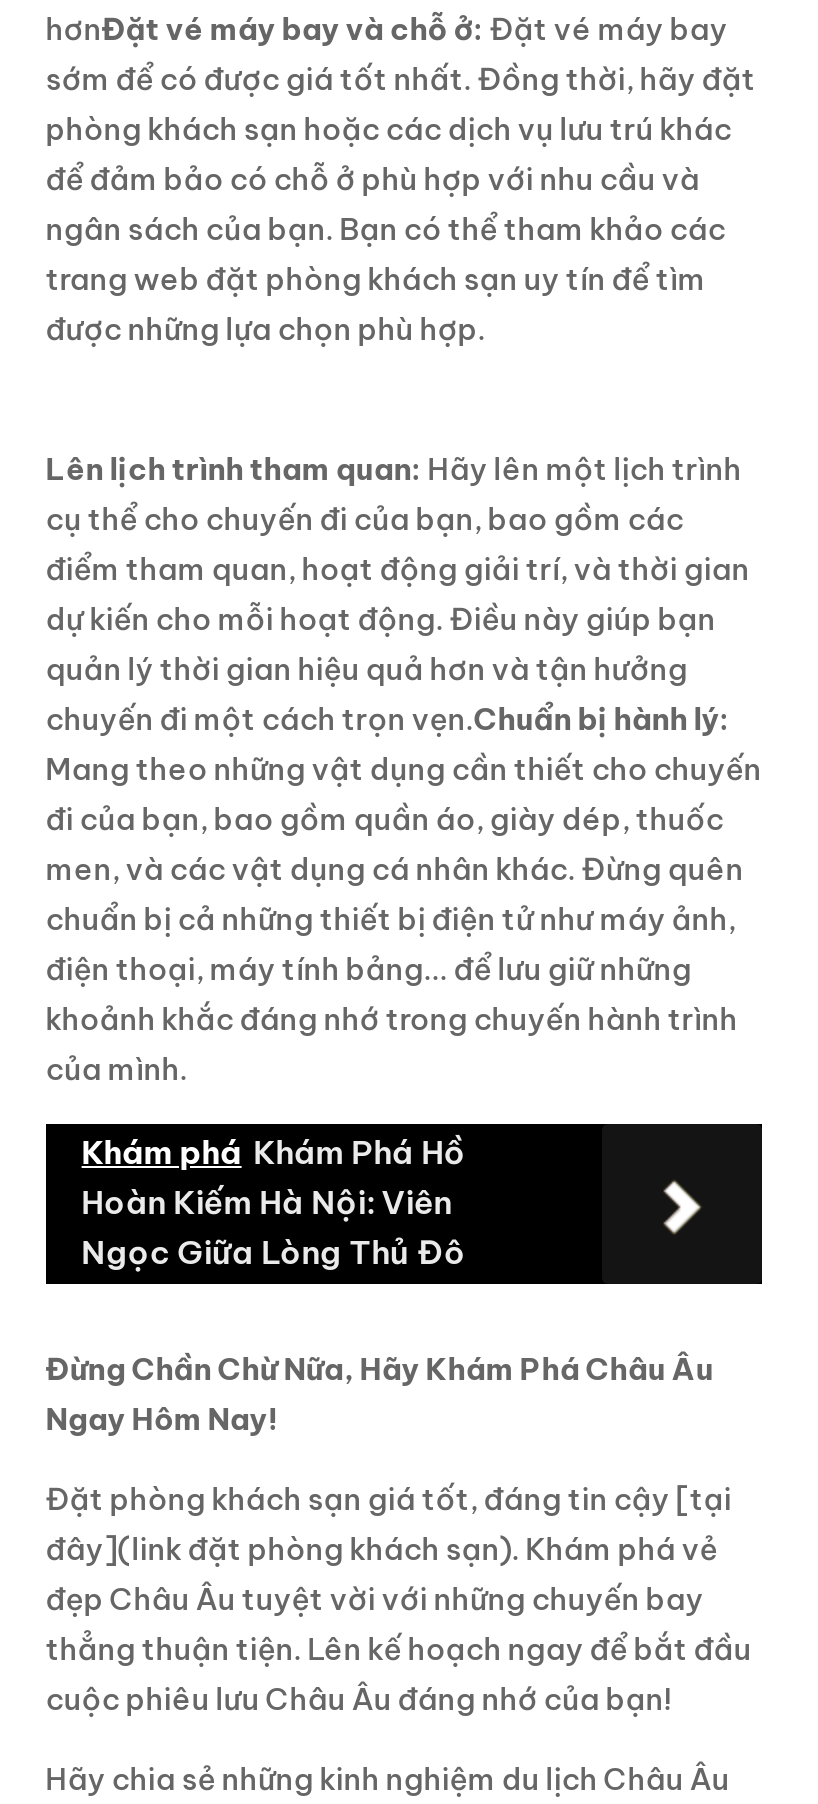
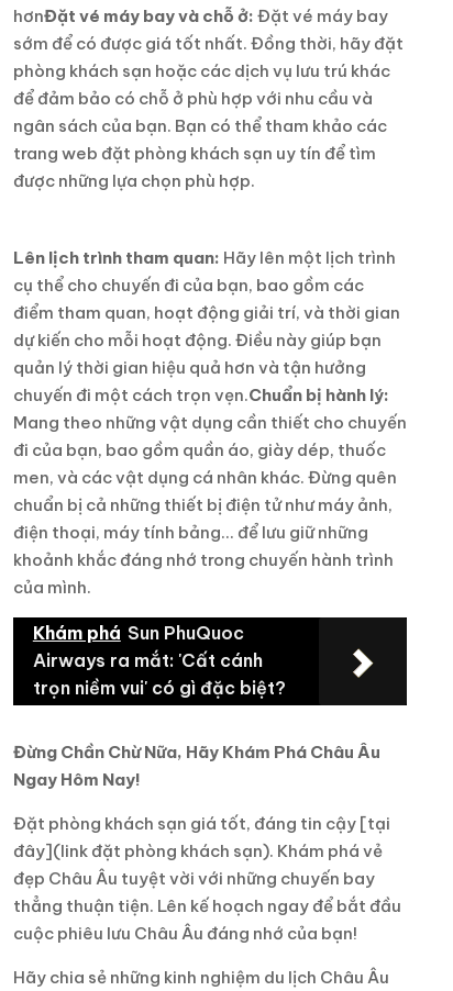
- Khám phá Khám Phá Hồ
- Hoàn Kiếm Hà Nội: Viên
- Ngọc Giữa Lòng Thủ Đô
+ Khám phá Sun PhuQuoc
+ Airways ra mắt: 'Cất cánh
+ trọn niềm vui' có gì đặc biệt?
